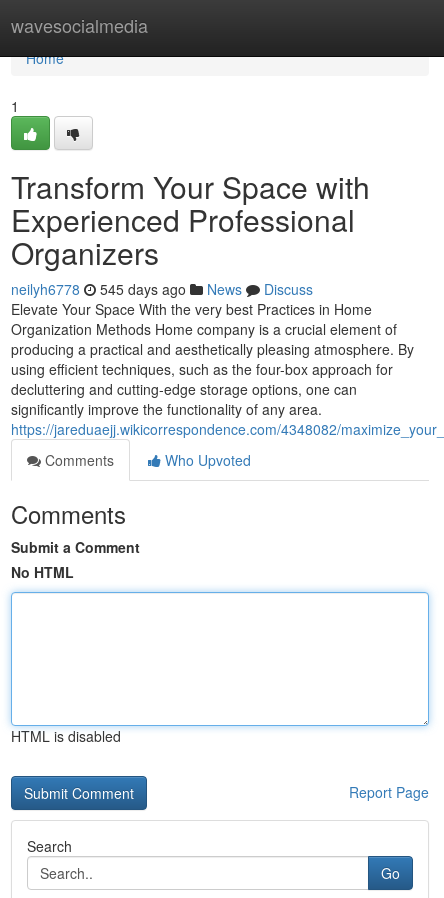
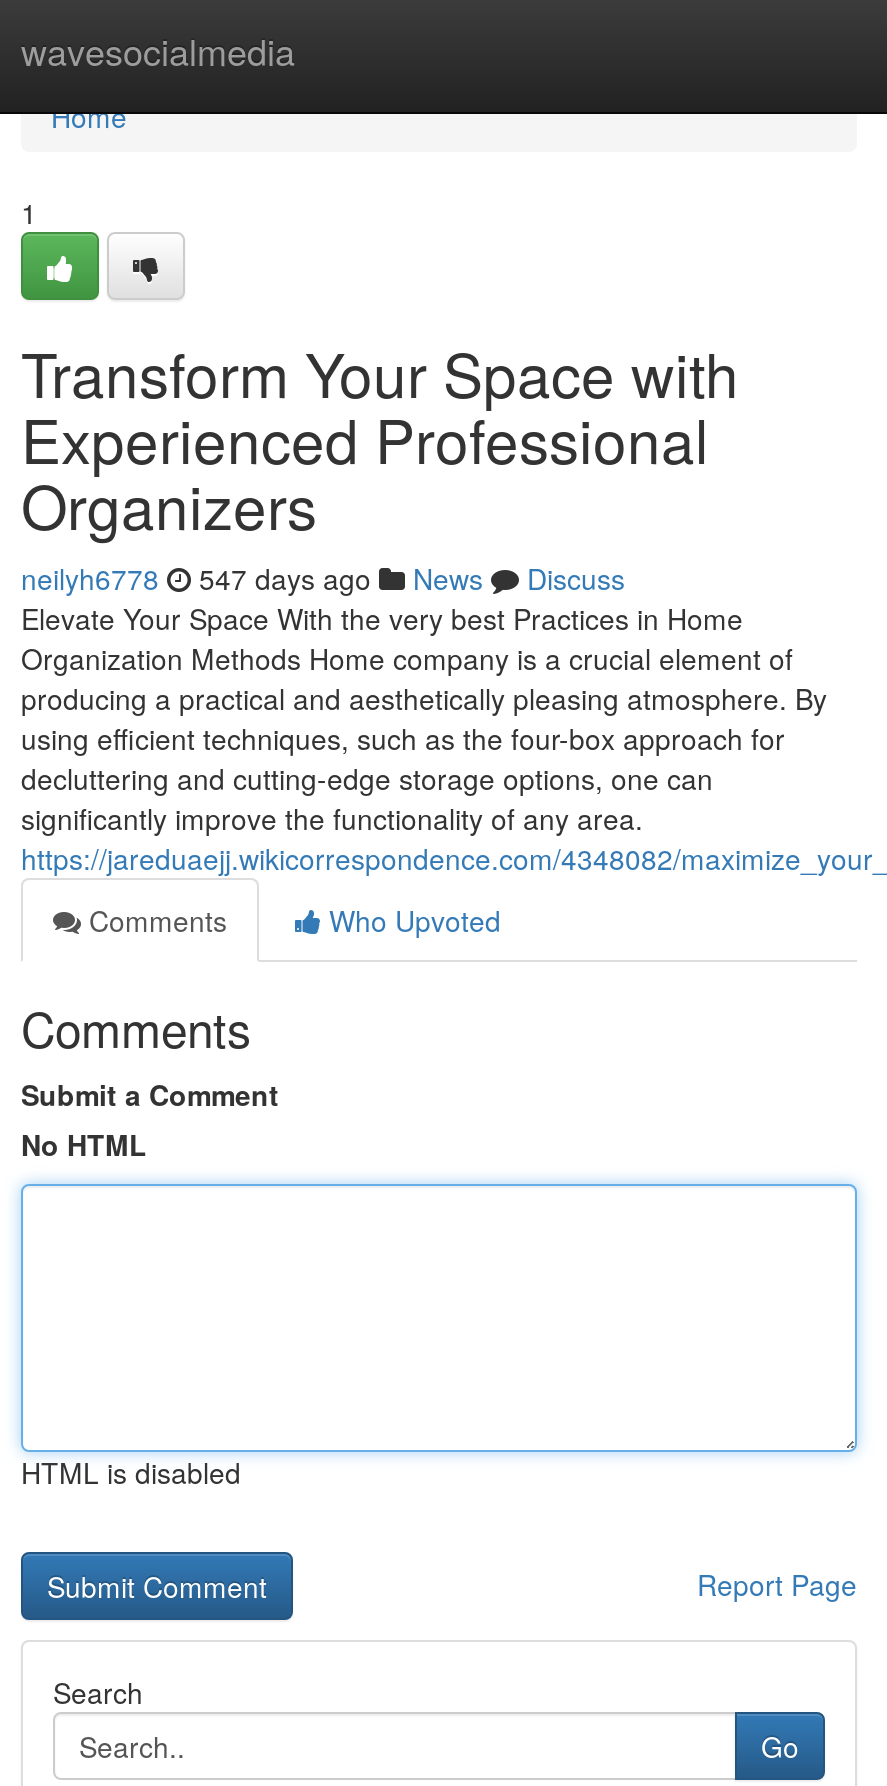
- neilyh6778 545 days ago News Discuss
+ neilyh6778 547 days ago News Discuss
